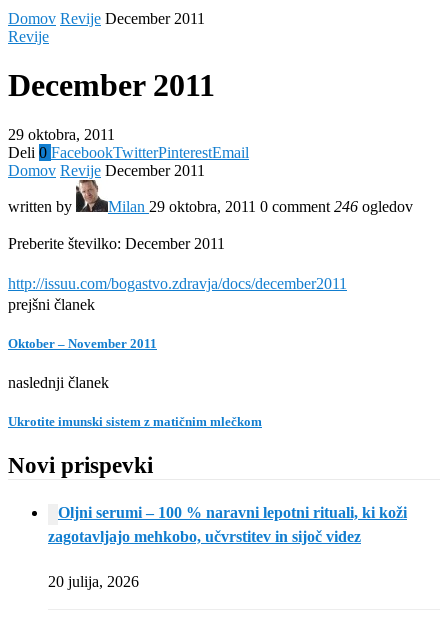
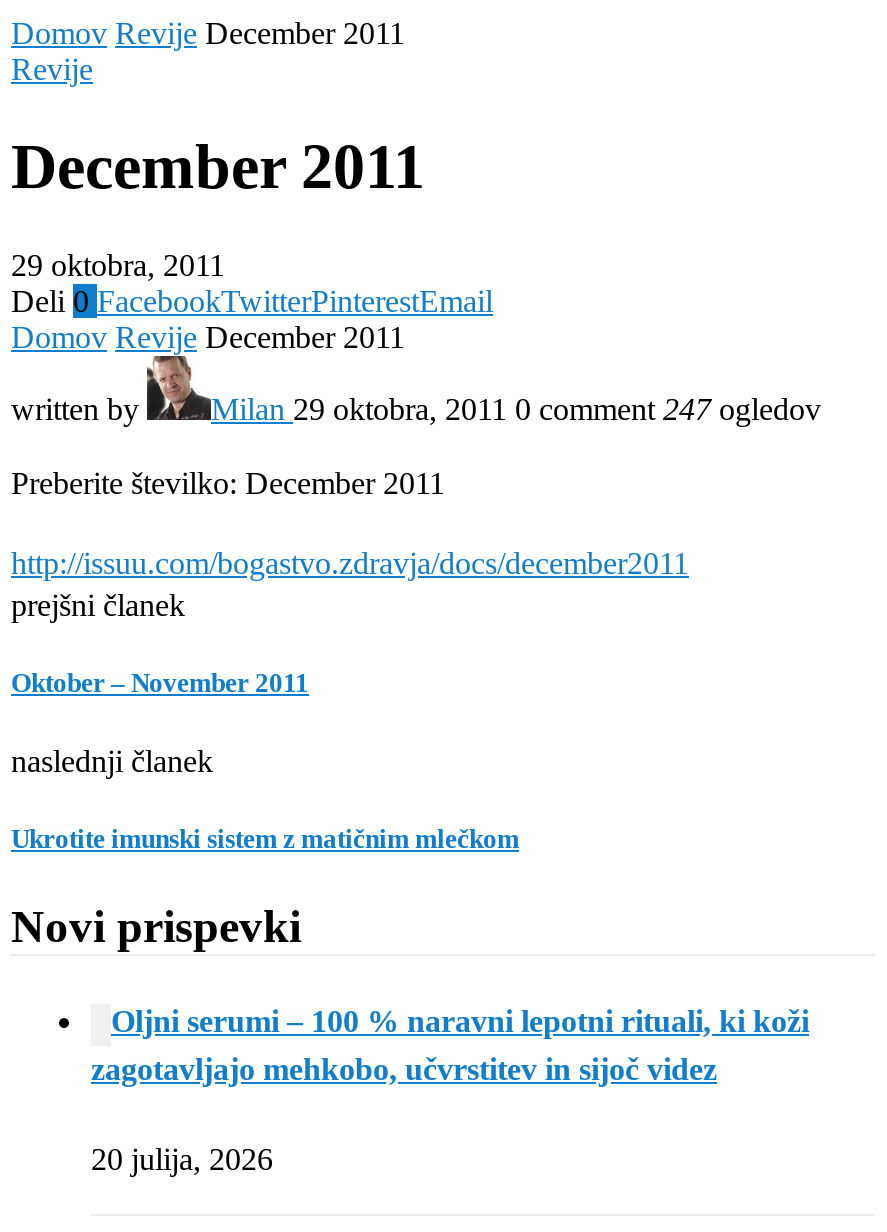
- Milan 29 oktobra, 2011 0 comment 246 ogledov
+ Milan 29 oktobra, 2011 0 comment 247 ogledov
